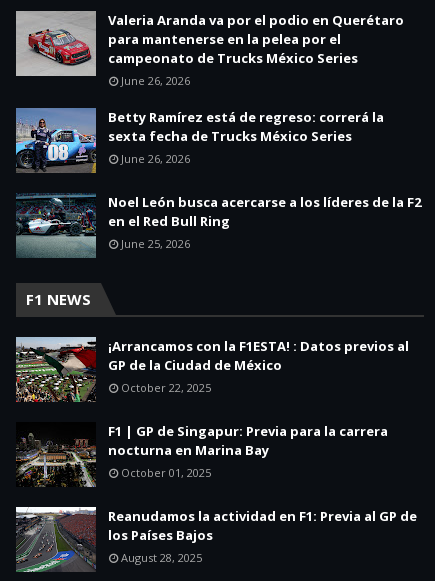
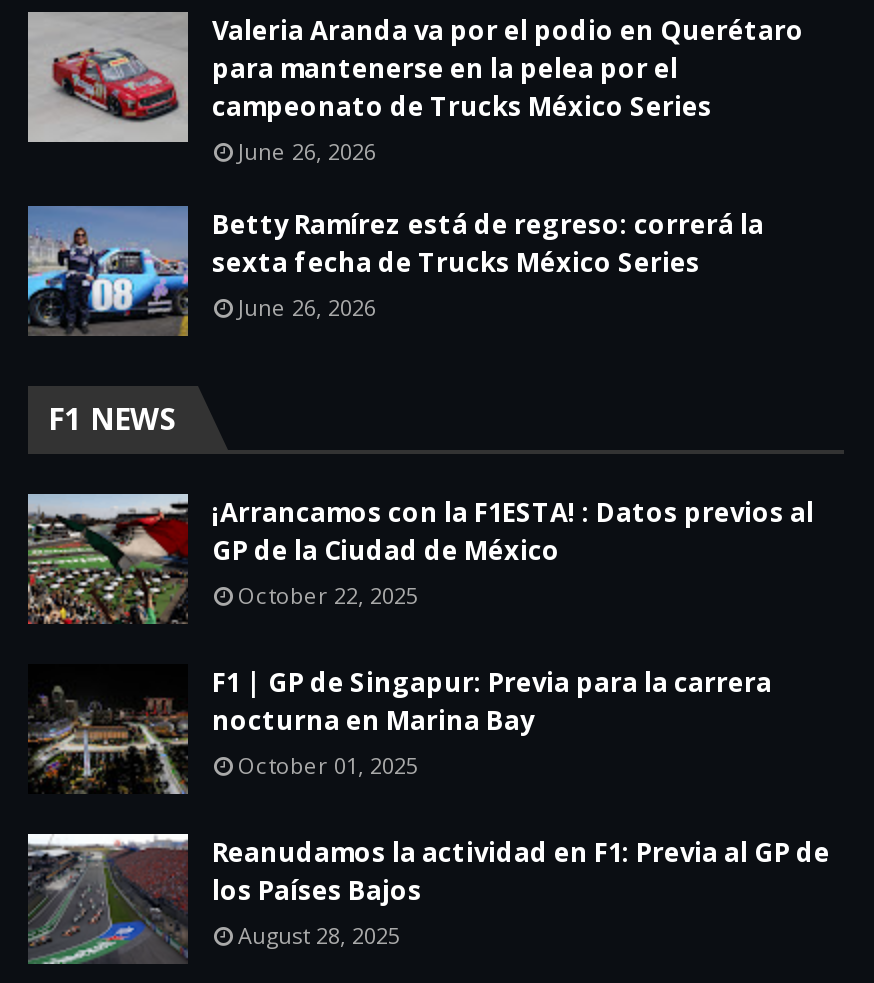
- [image]
- Noel León busca acercarse a los líderes de la F2
- en el Red Bull Ring
- June 25, 2026
